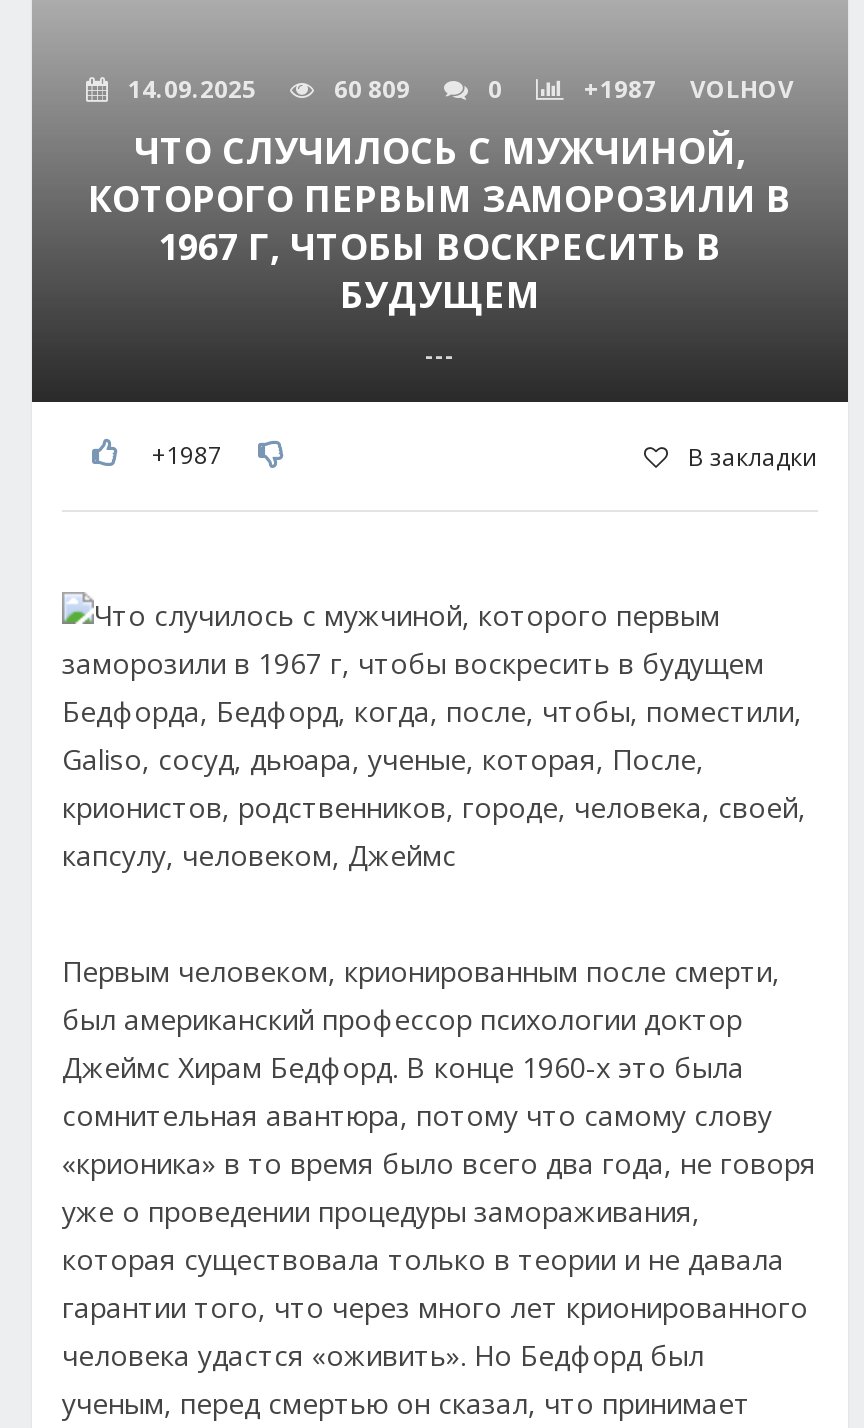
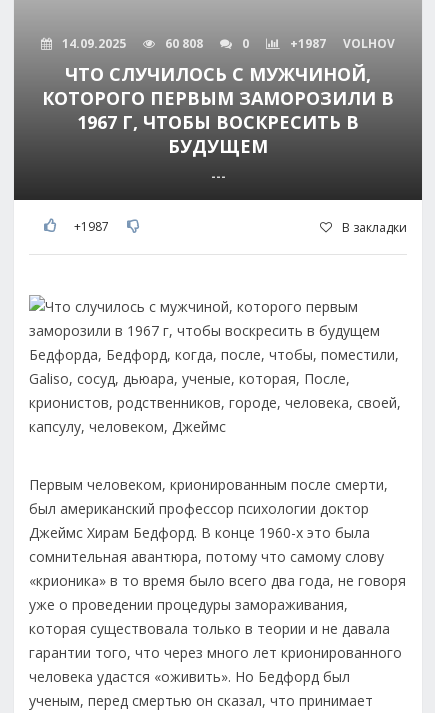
- 60 809
+ 60 808
